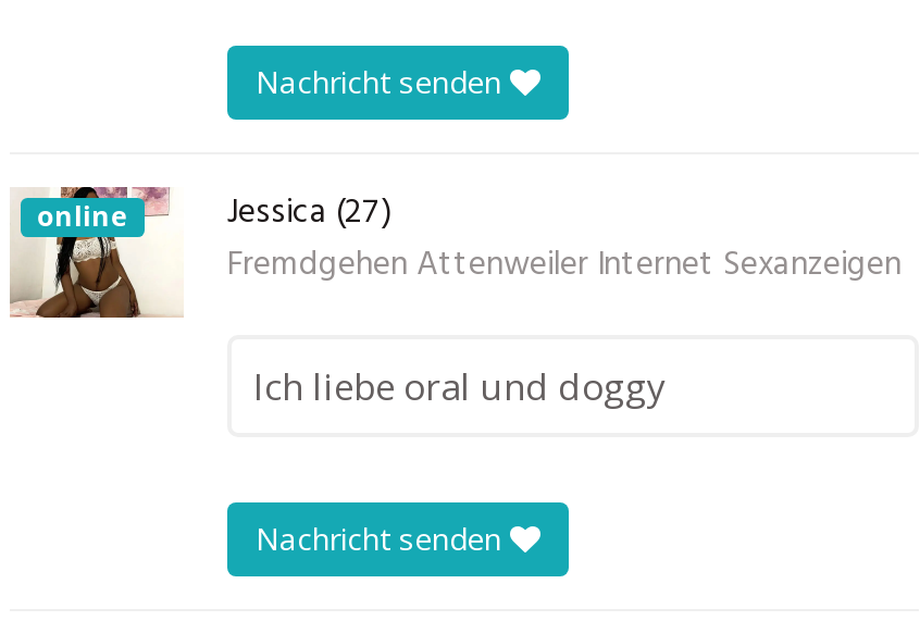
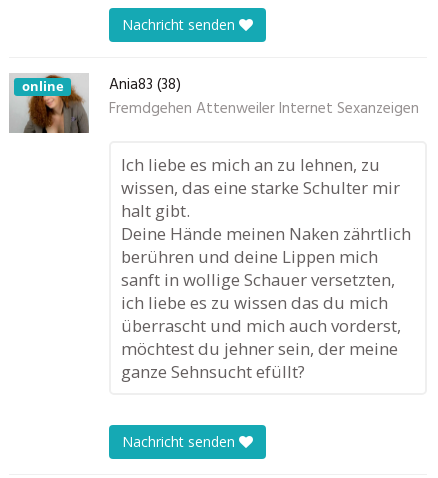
- [image]
- Jessica (27)
+ [image]
+ Ania83 (38)

- Ich liebe oral und doggy
+ Ich liebe es mich an zu lehnen, zu
+ wissen, das eine starke Schulter mir
+ halt gibt.
+ Deine Hände meinen Naken zährtlich
+ berühren und deine Lippen mich
+ sanft in wollige Schauer versetzten,
+ ich liebe es zu wissen das du mich
+ überrascht und mich auch vorderst,
+ möchtest du jehner sein, der meine
+ ganze Sehnsucht efüllt?
